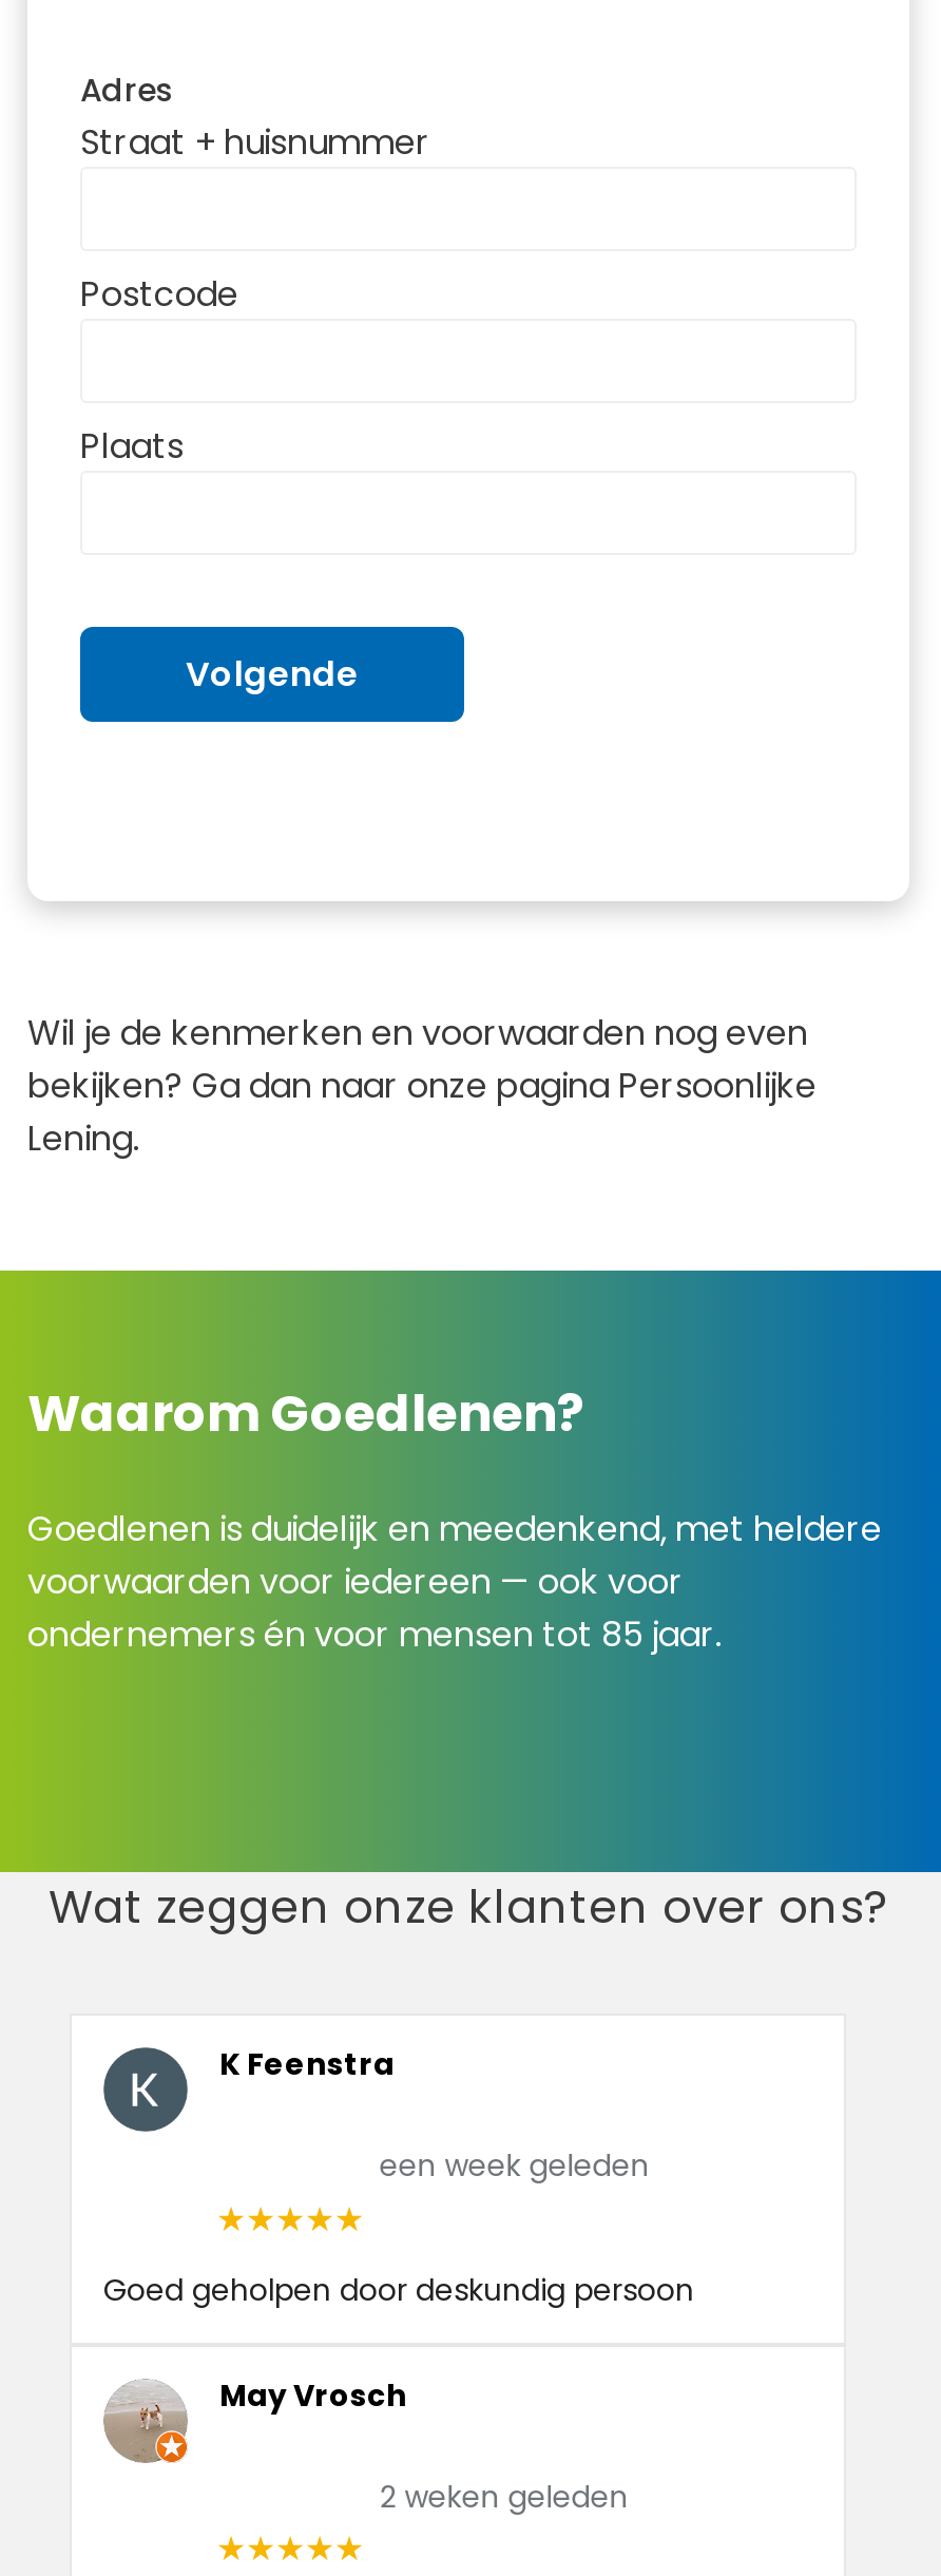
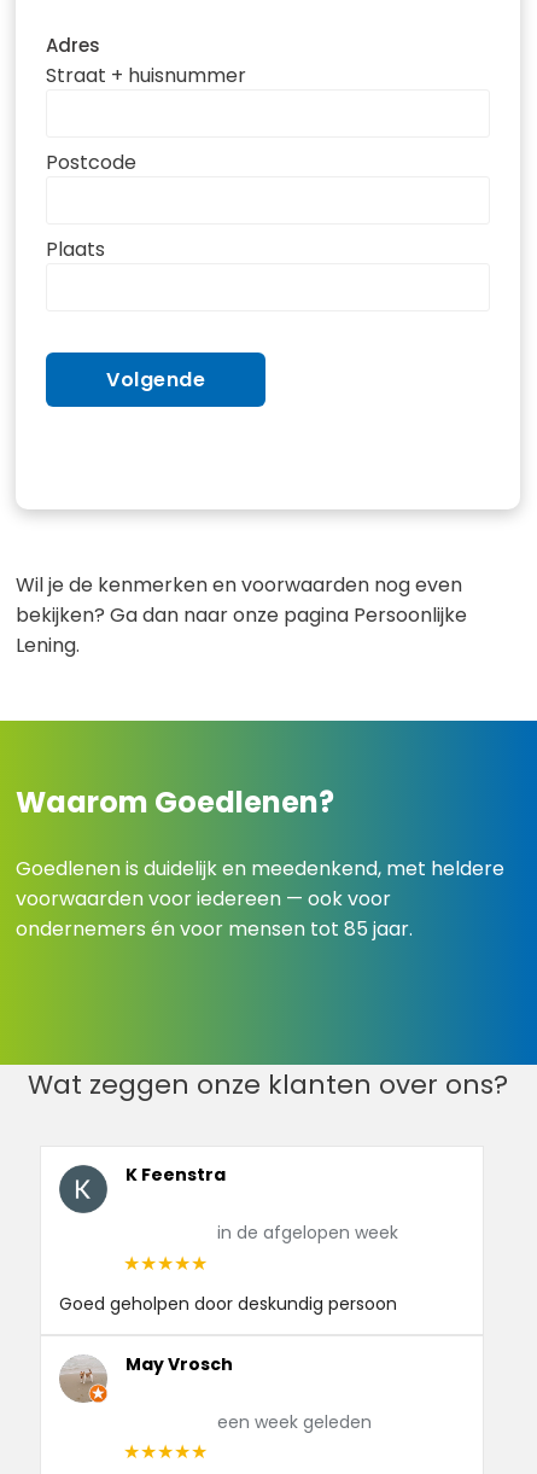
+ in de afgelopen week

moved down: een week geleden

- 2 weken geleden
